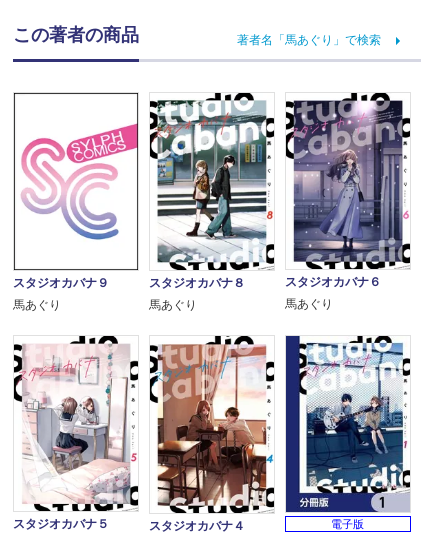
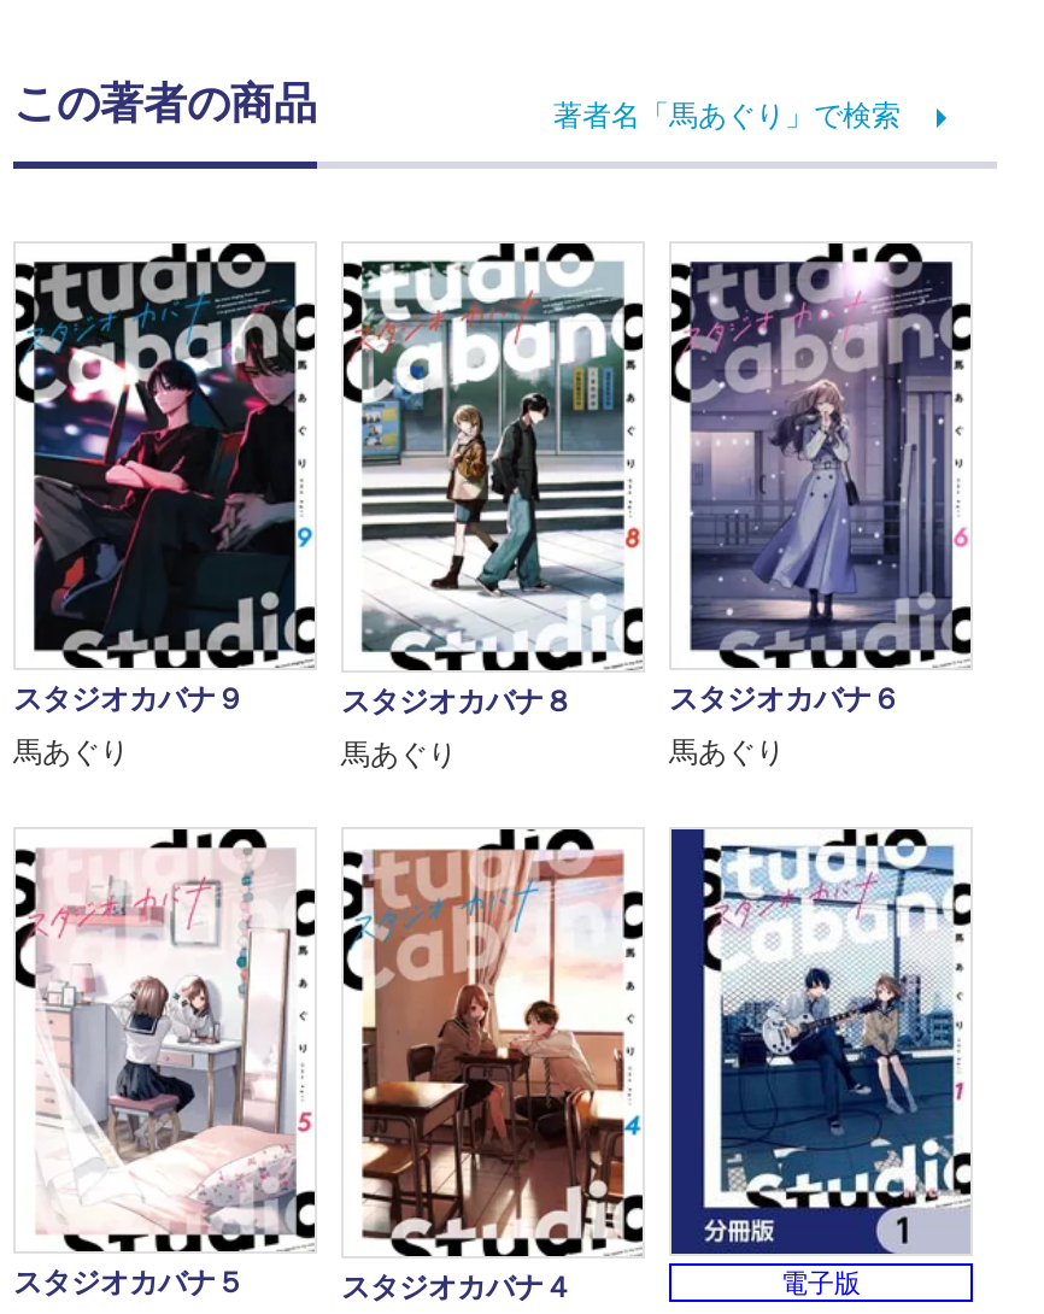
- [image]
+ [image]
